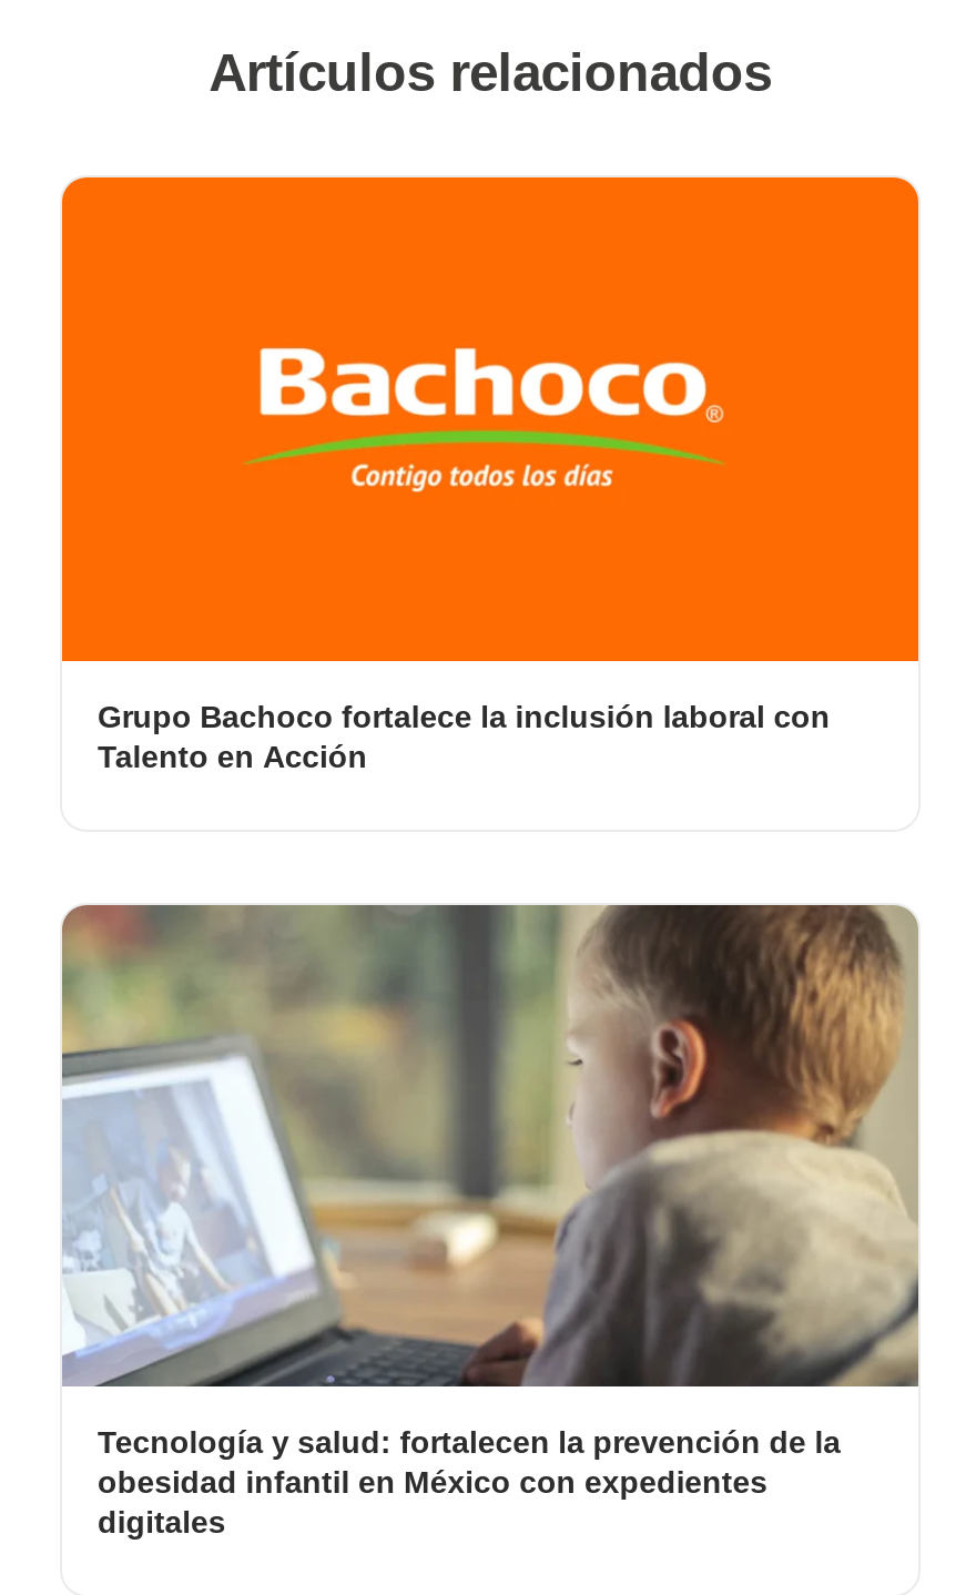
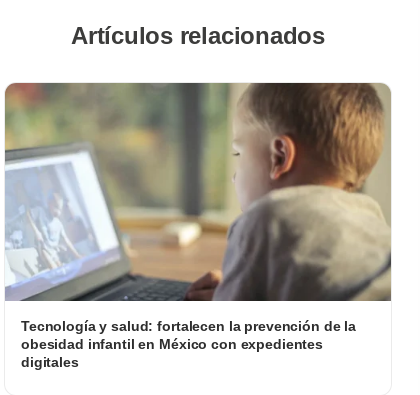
- [image]
- Grupo Bachoco fortalece la inclusión laboral con
- Talento en Acción
